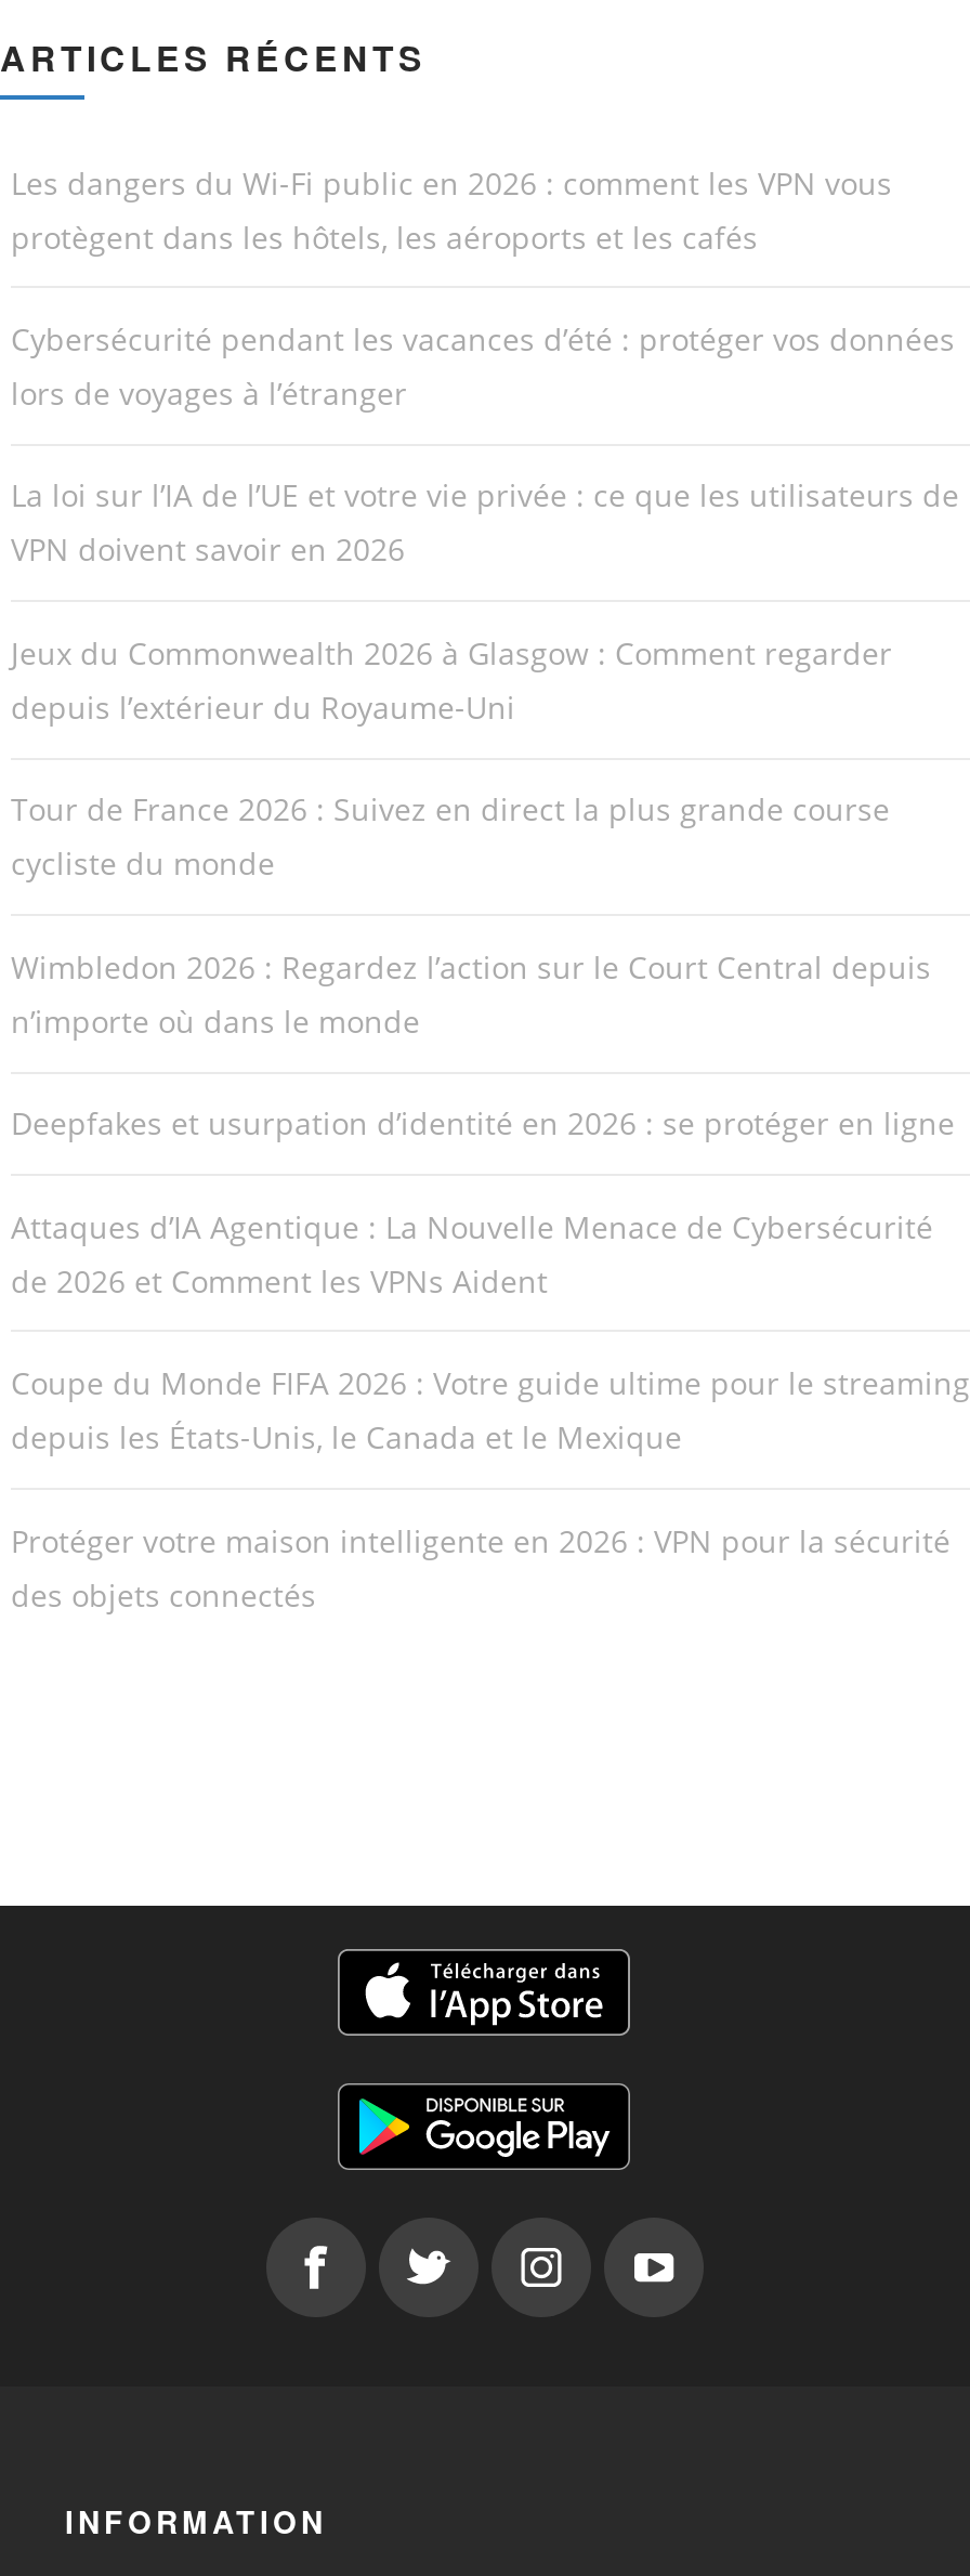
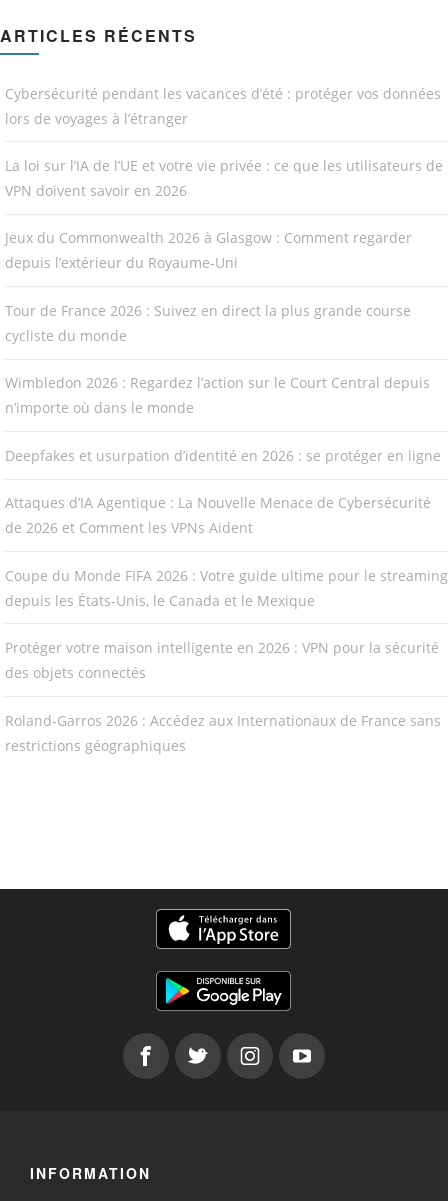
- Les dangers du Wi-Fi public en 2026 : comment les VPN vous
- protègent dans les hôtels, les aéroports et les cafés

moved up: Cybersécurité pendant les vacances d’été : protéger vos données | lors de voyages à l’étranger | La loi sur l’IA de l’UE et votre vie privée : ce que les utilisateurs de | ... | Protéger votre maison intelligente en 2026 : VPN pour la sécurité | des objets connectés

+ Roland-Garros 2026 : Accédez aux Internationaux de France sans
+ restrictions géographiques
